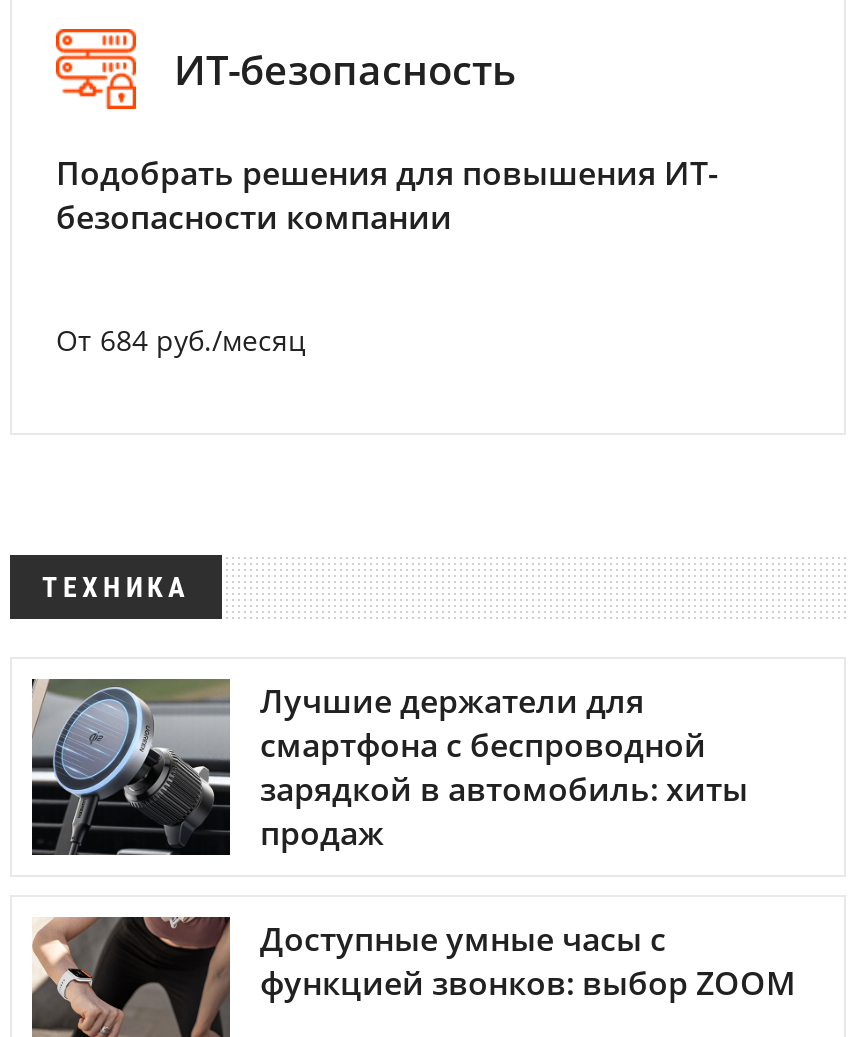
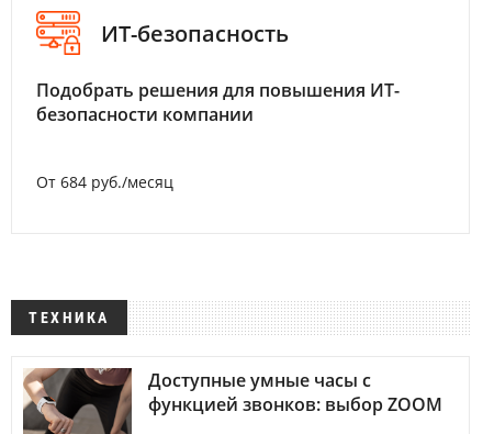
- [image]
- Лучшие держатели для
- смартфона с беспроводной
- зарядкой в автомобиль: хиты
- продаж
